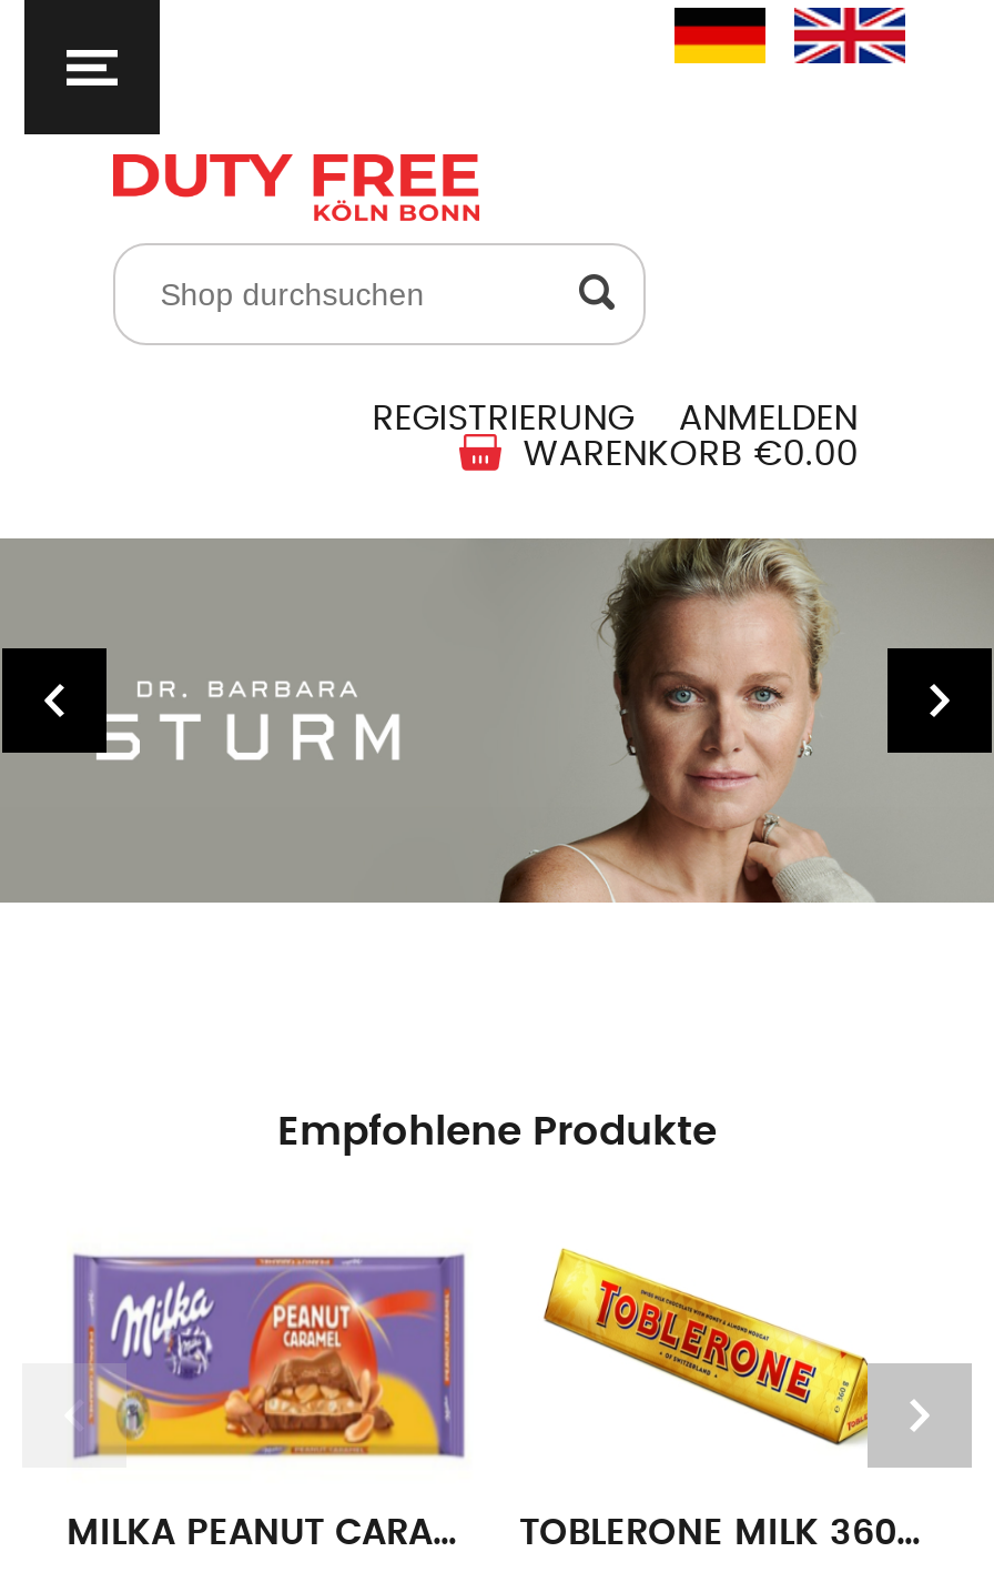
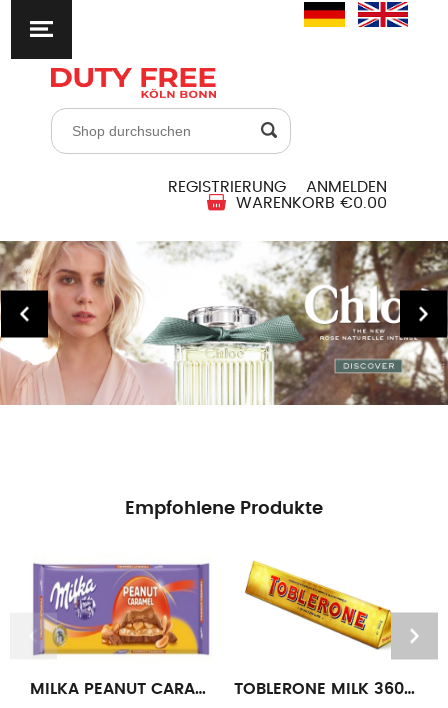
- [image]
+ [image]
